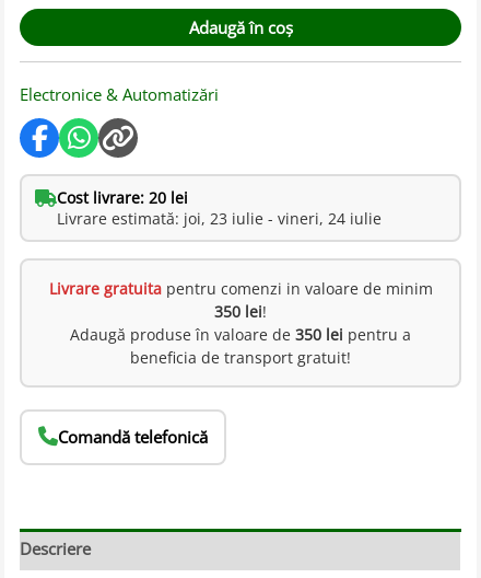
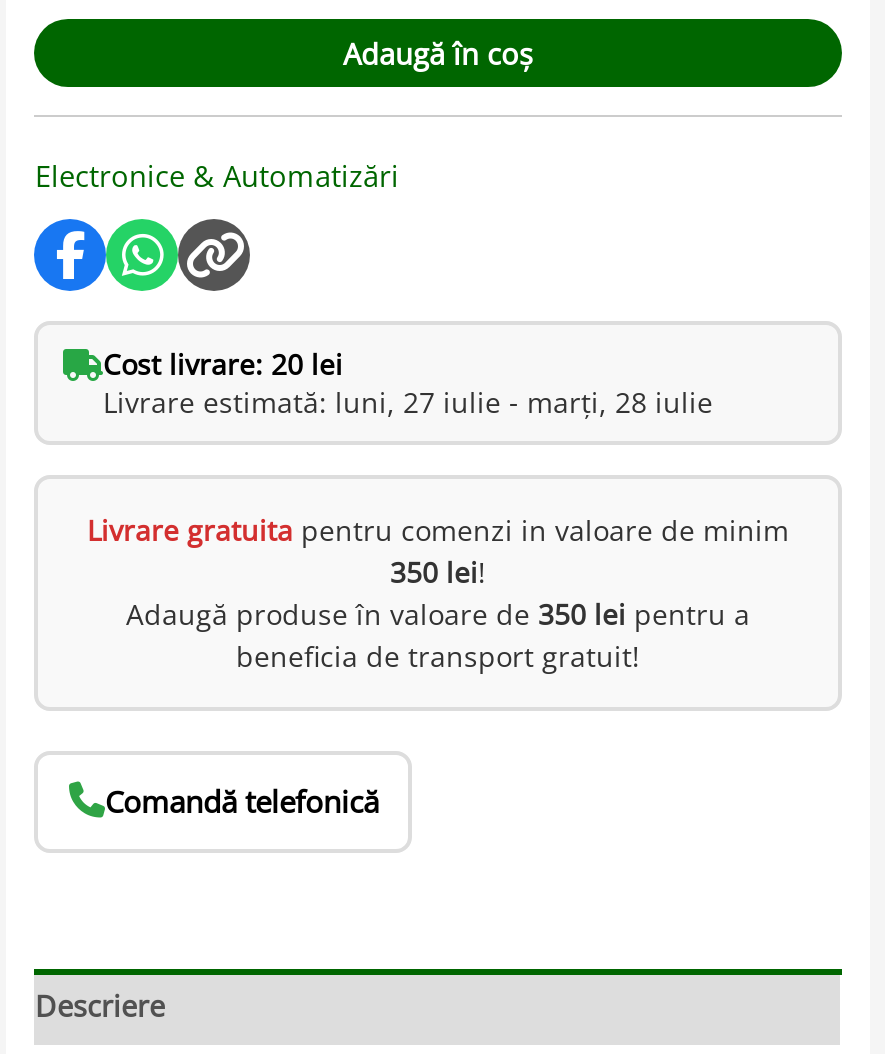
- Livrare estimată: joi, 23 iulie - vineri, 24 iulie
+ Livrare estimată: luni, 27 iulie - marți, 28 iulie
